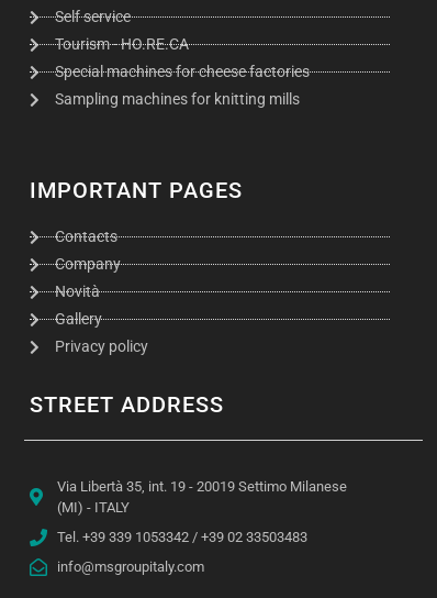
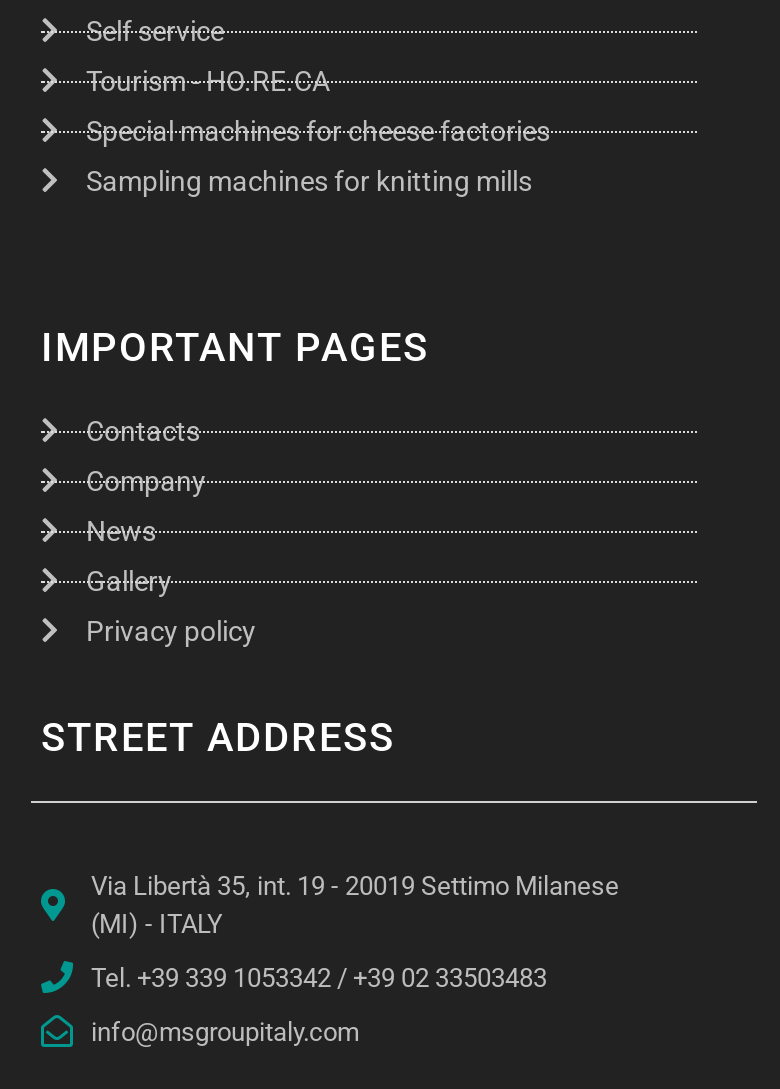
- Novità
+ News
